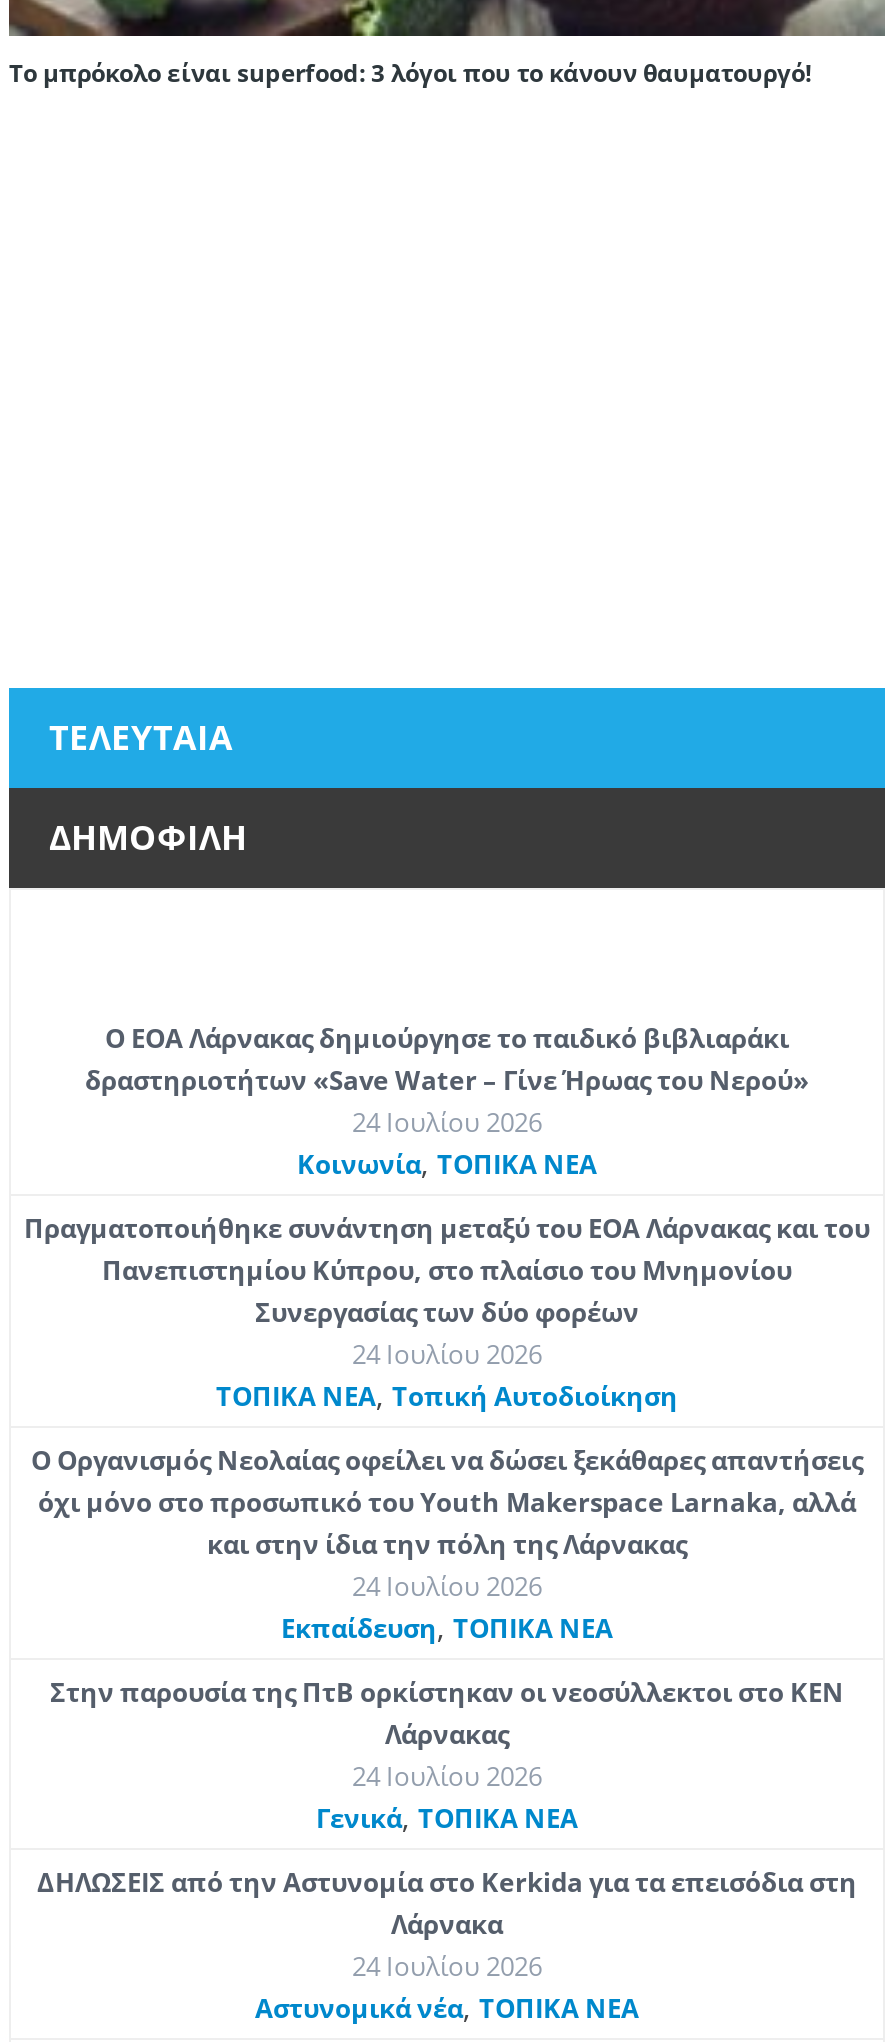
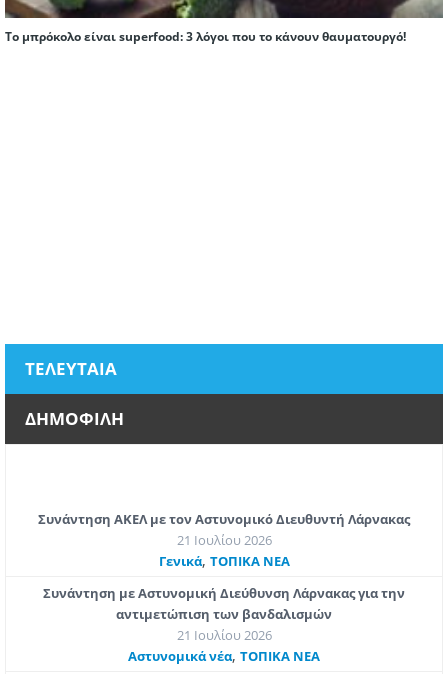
- Ο ΕΟΑ Λάρνακας δημιούργησε το παιδικό βιβλιαράκι
- δραστηριοτήτων «Save Water – Γίνε Ήρωας του Νερού»
- 24 Ιουλίου 2026
- Κοινωνία, ΤΟΠΙΚΑ ΝΕΑ
- Πραγματοποιήθηκε συνάντηση μεταξύ του ΕΟΑ Λάρνακας και του
- Πανεπιστημίου Κύπρου, στο πλαίσιο του Μνημονίου
- Συνεργασίας των δύο φορέων
- 24 Ιουλίου 2026
- ΤΟΠΙΚΑ ΝΕΑ, Τοπική Αυτοδιοίκηση
- Ο Οργανισμός Νεολαίας οφείλει να δώσει ξεκάθαρες απαντήσεις
- όχι μόνο στο προσωπικό του Youth Makerspace Larnaka, αλλά
- και στην ίδια την πόλη της Λάρνακας
- 24 Ιουλίου 2026
- Εκπαίδευση, ΤΟΠΙΚΑ ΝΕΑ
- Στην παρουσία της ΠτΒ ορκίστηκαν οι νεοσύλλεκτοι στο ΚΕΝ
- Λάρνακας
- 24 Ιουλίου 2026
+ Συνάντηση ΑΚΕΛ με τον Αστυνομικό Διευθυντή Λάρνακας
+ 21 Ιουλίου 2026

- ΔΗΛΩΣΕΙΣ από την Αστυνομία στο Kerkida για τα επεισόδια στη
- Λάρνακα
- 24 Ιουλίου 2026
+ Συνάντηση με Αστυνομική Διεύθυνση Λάρνακας για την
+ αντιμετώπιση των βανδαλισμών
+ 21 Ιουλίου 2026
